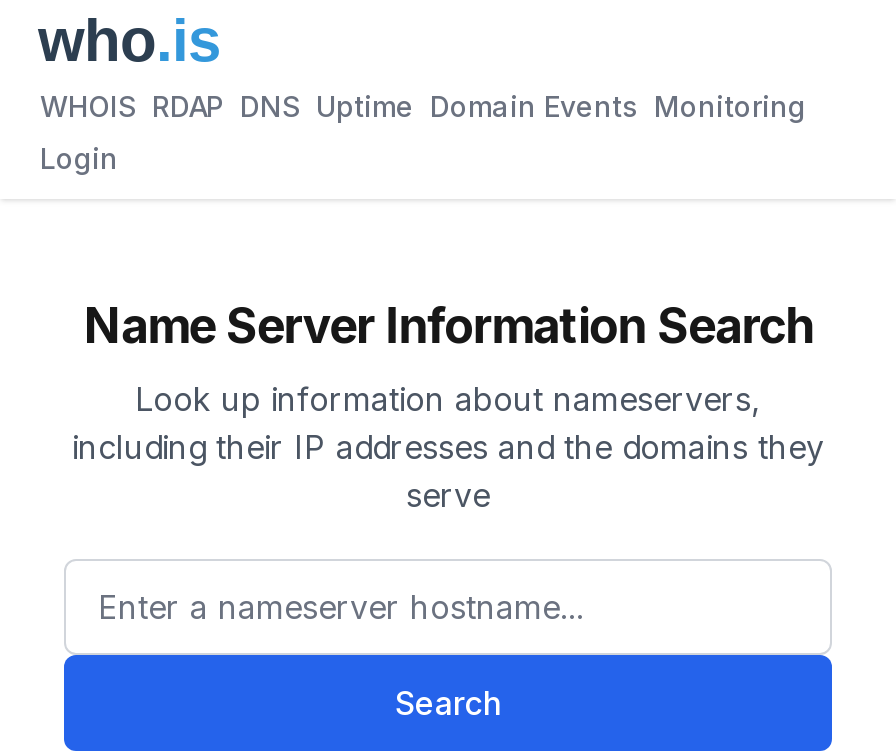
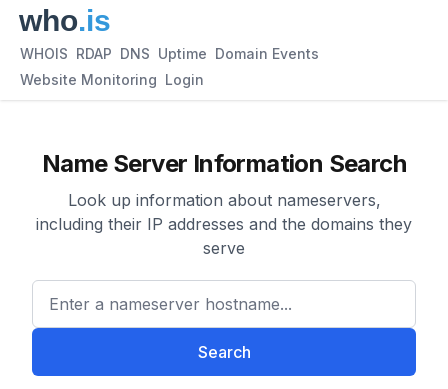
- WHOIS RDAP DNS Uptime Domain Events Monitoring
+ WHOIS RDAP DNS Uptime Domain Events

- Login
+ Website Monitoring Login
